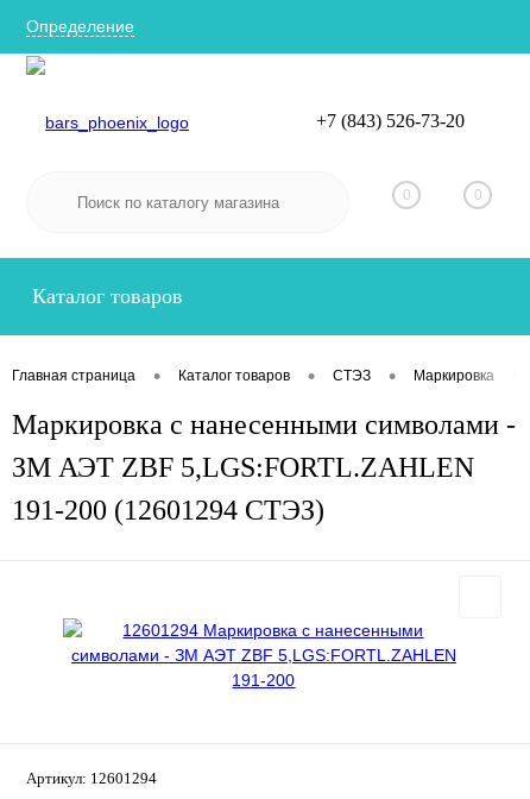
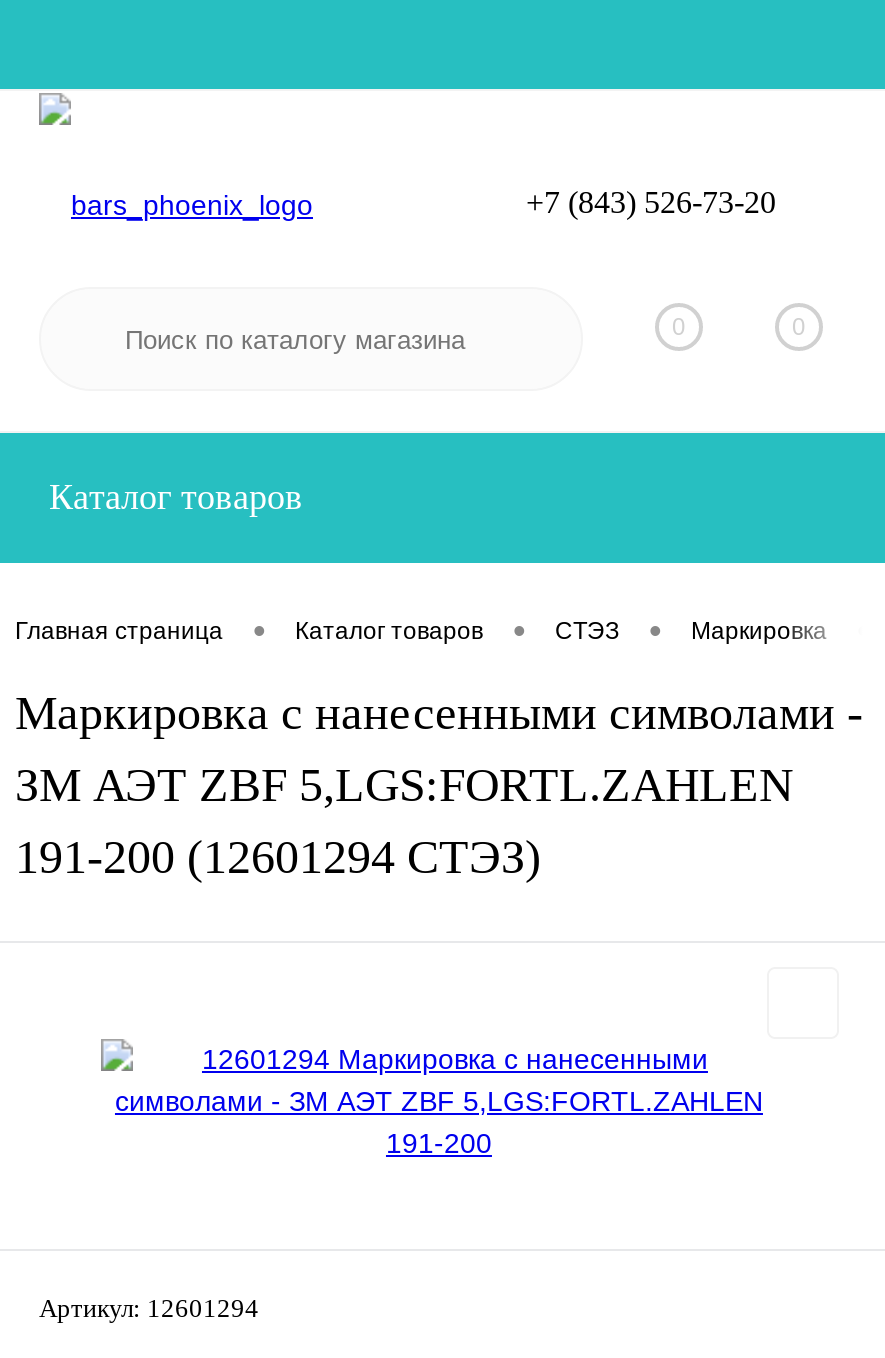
- Определение
